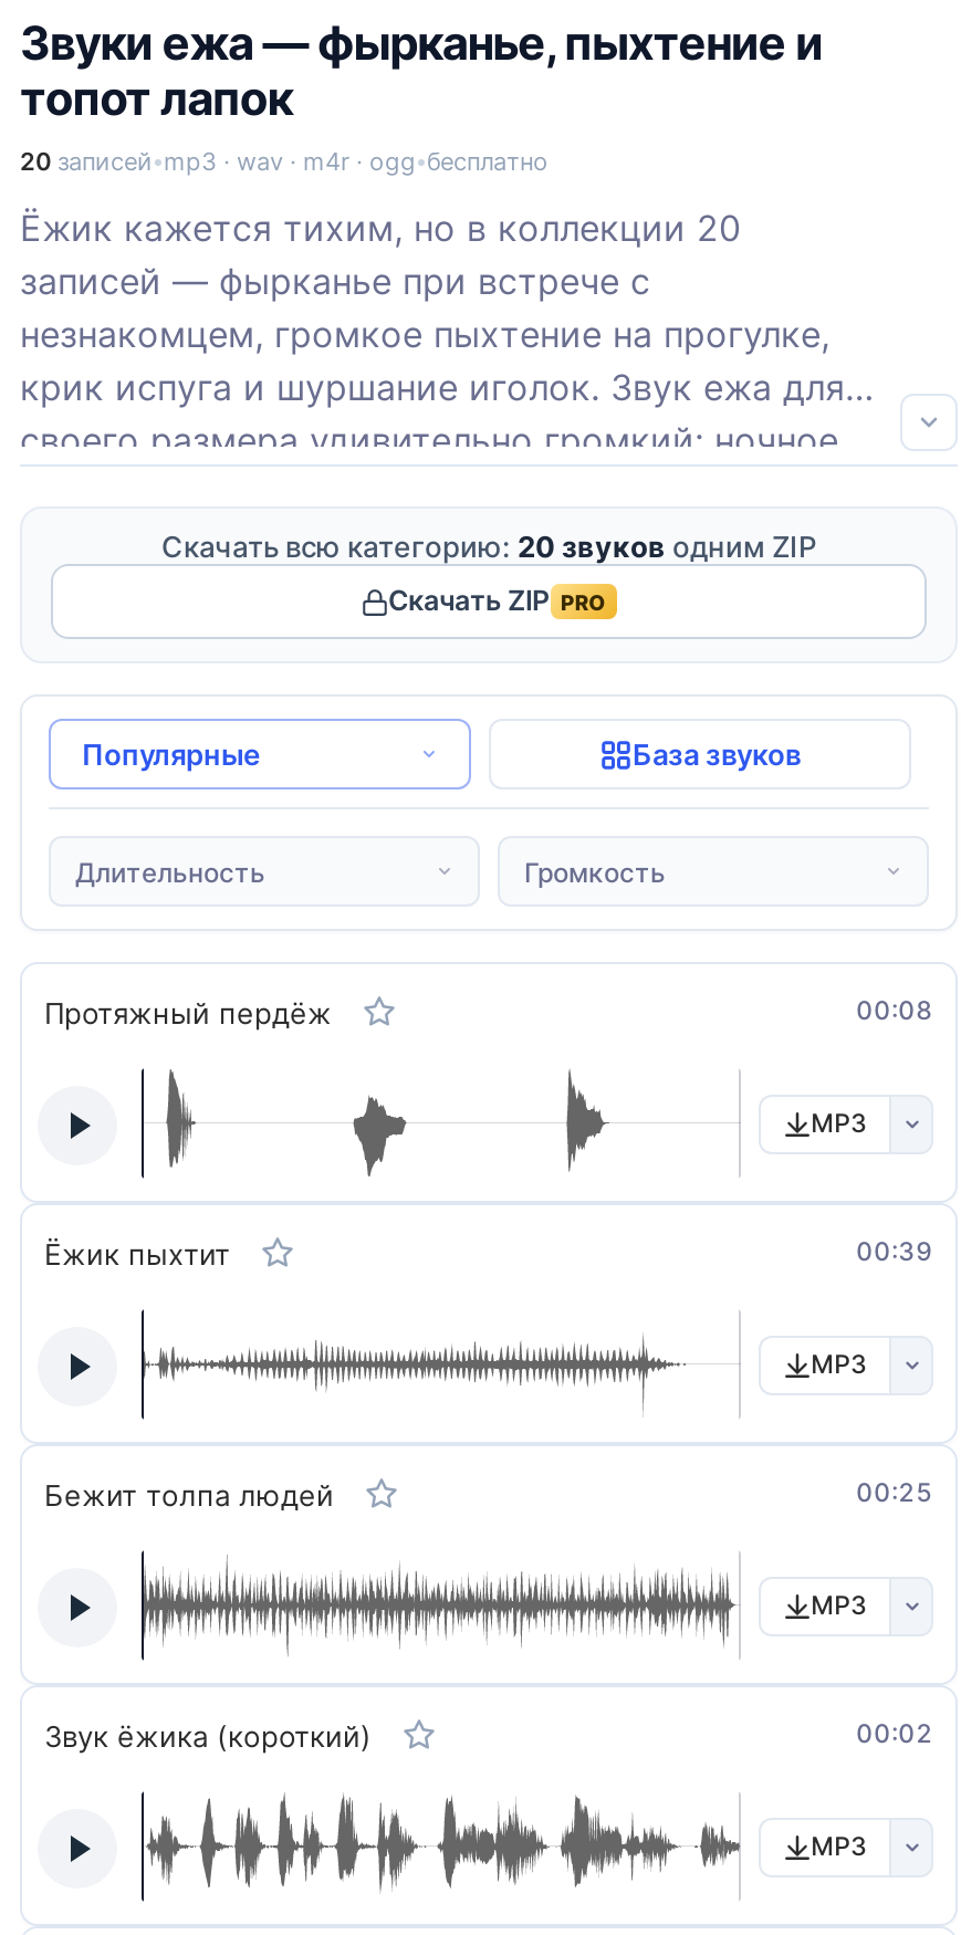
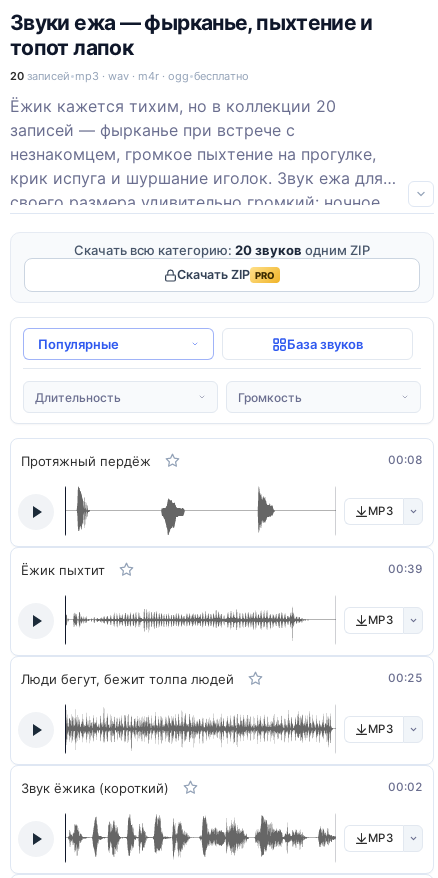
- Бежит толпа людей
+ Люди бегут, бежит толпа людей
